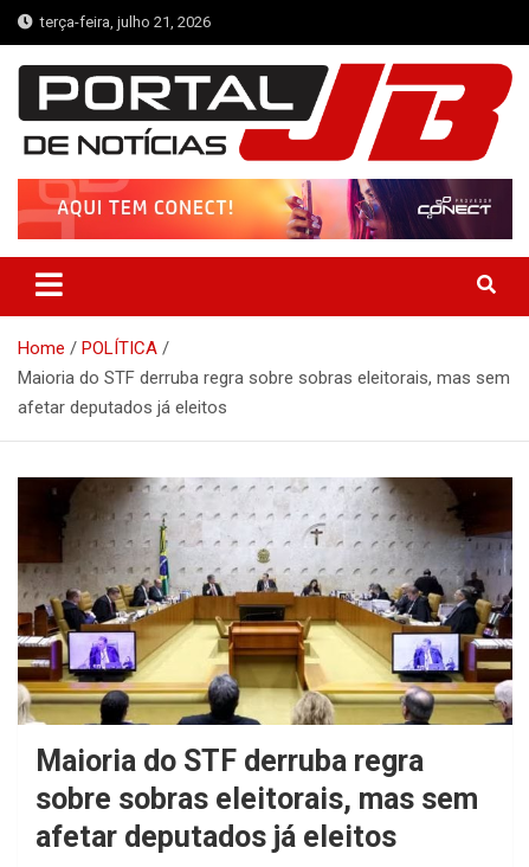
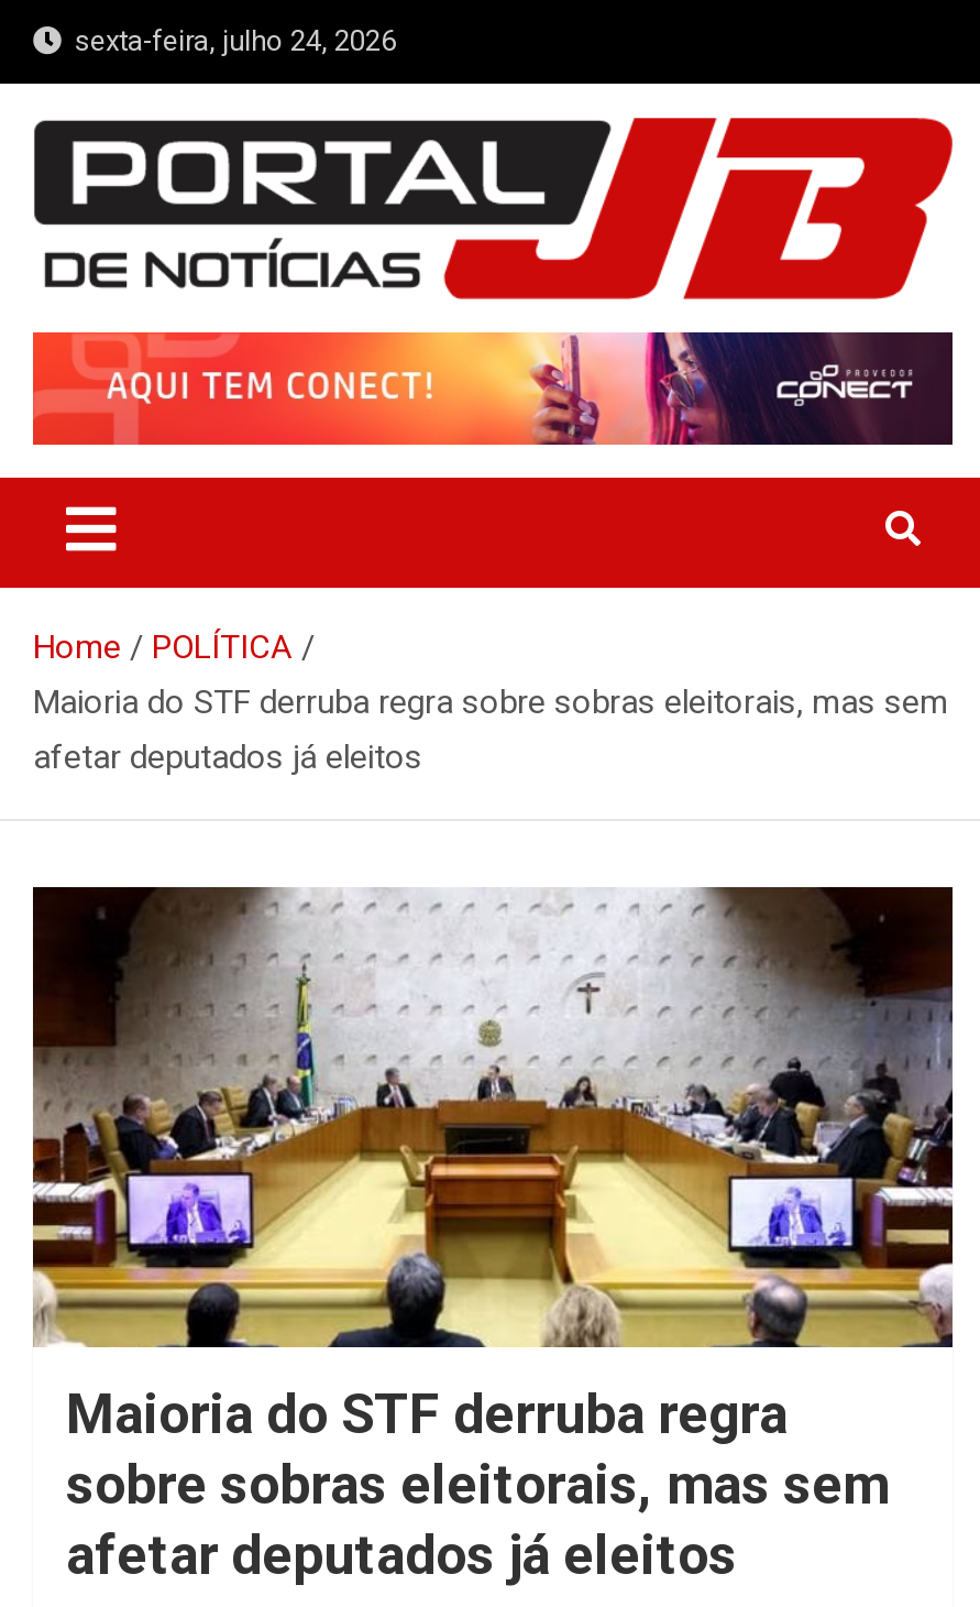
- terça-feira, julho 21, 2026
+ sexta-feira, julho 24, 2026
